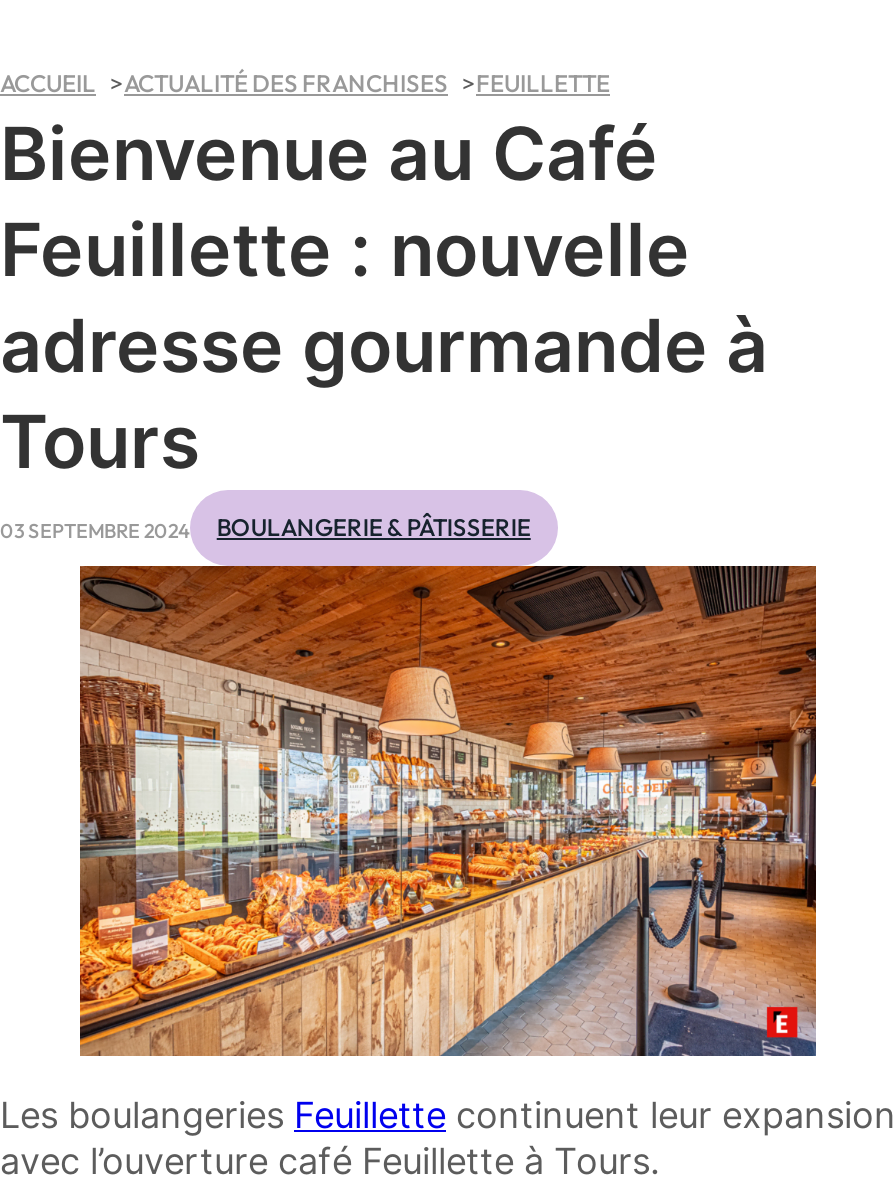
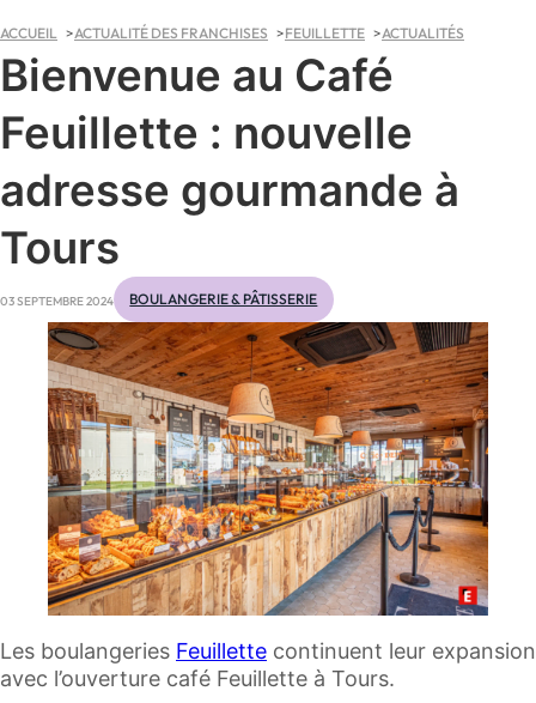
+ ACTUALITÉS
